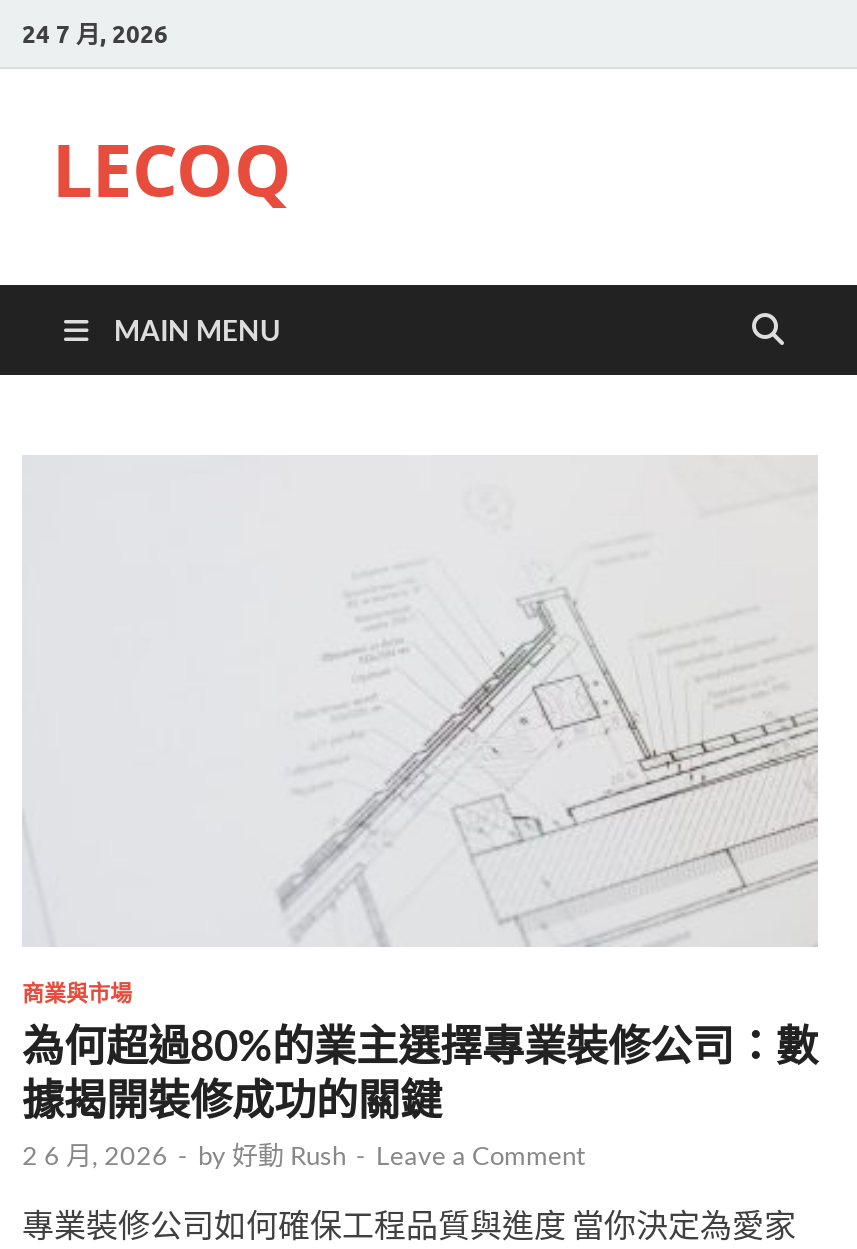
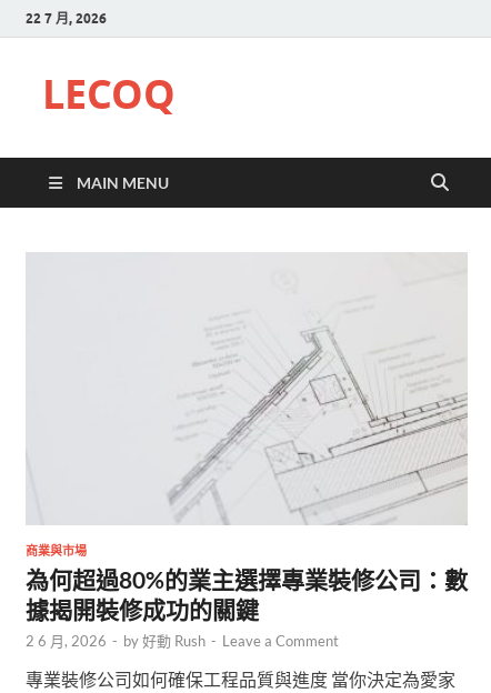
- 24 7 月, 2026
+ 22 7 月, 2026
